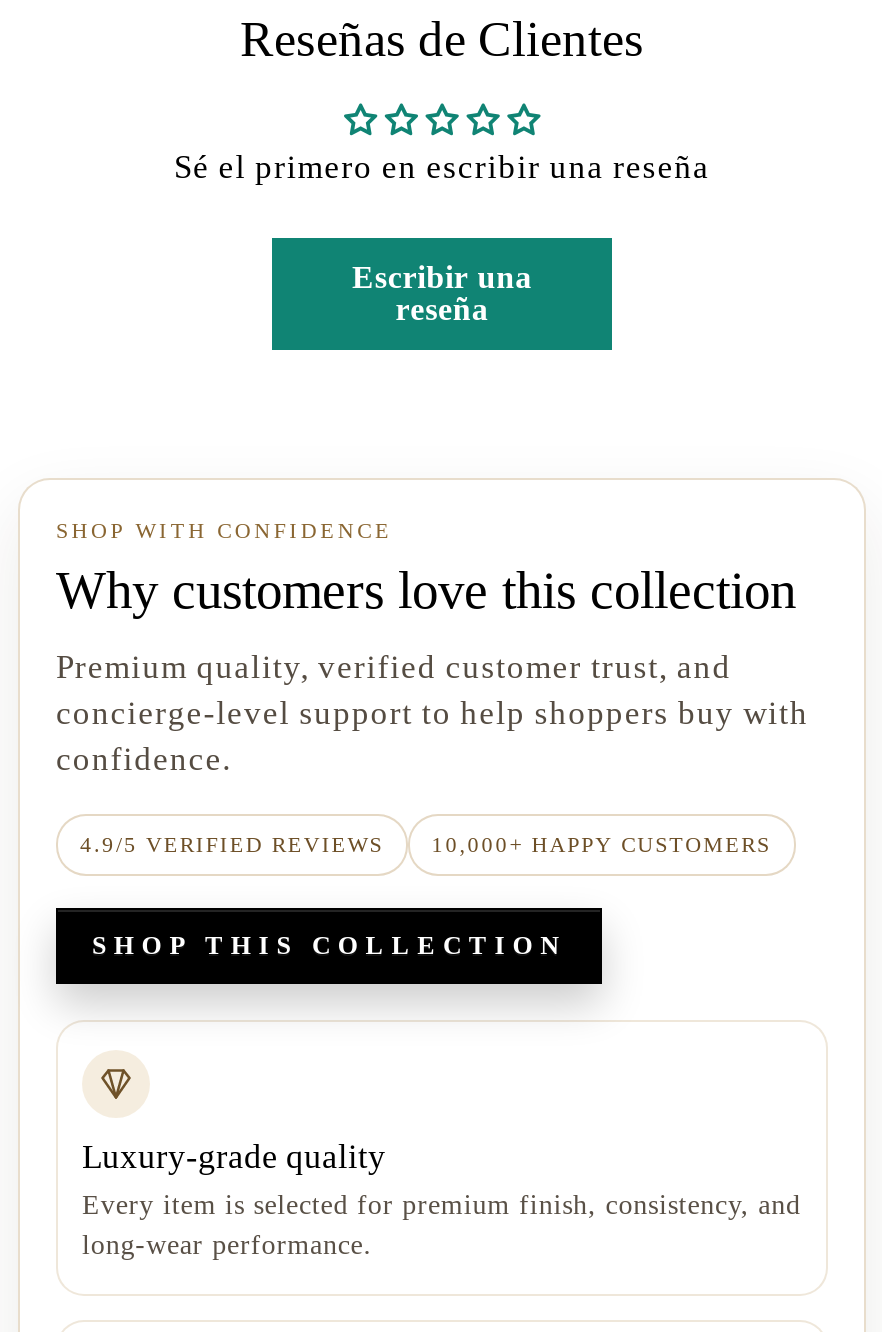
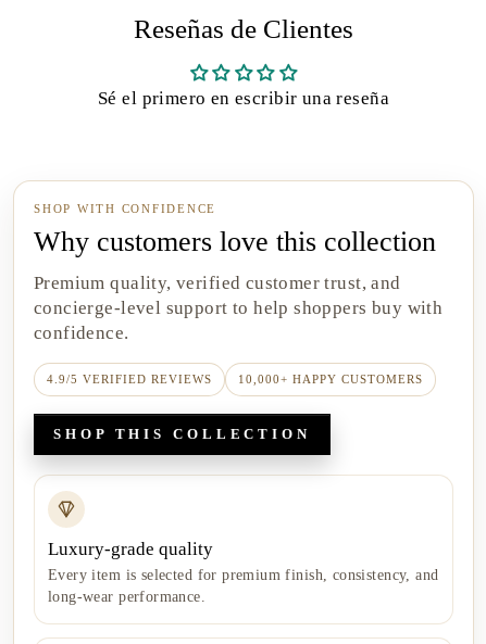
- Escribir una
- reseña
